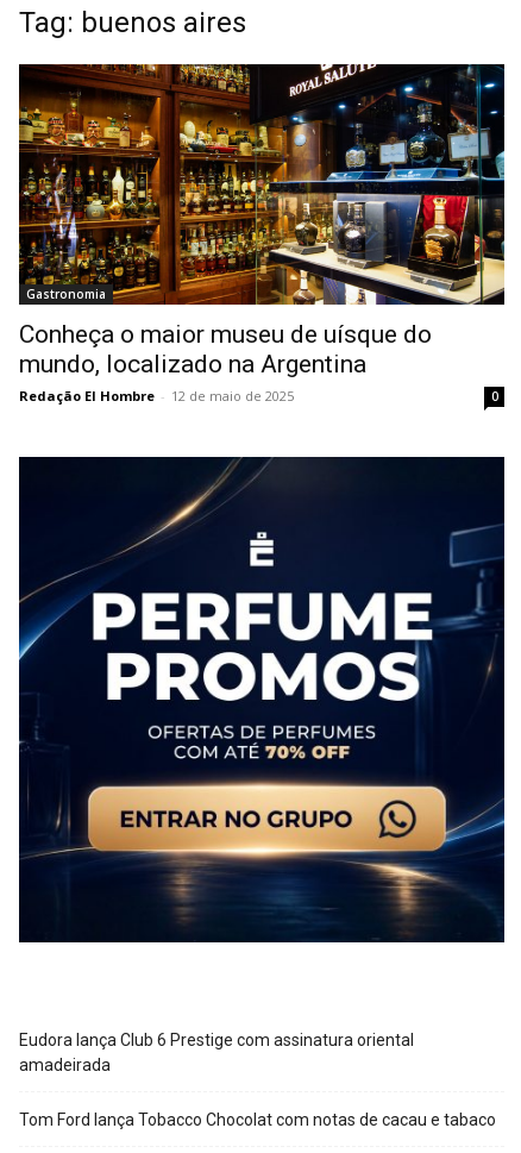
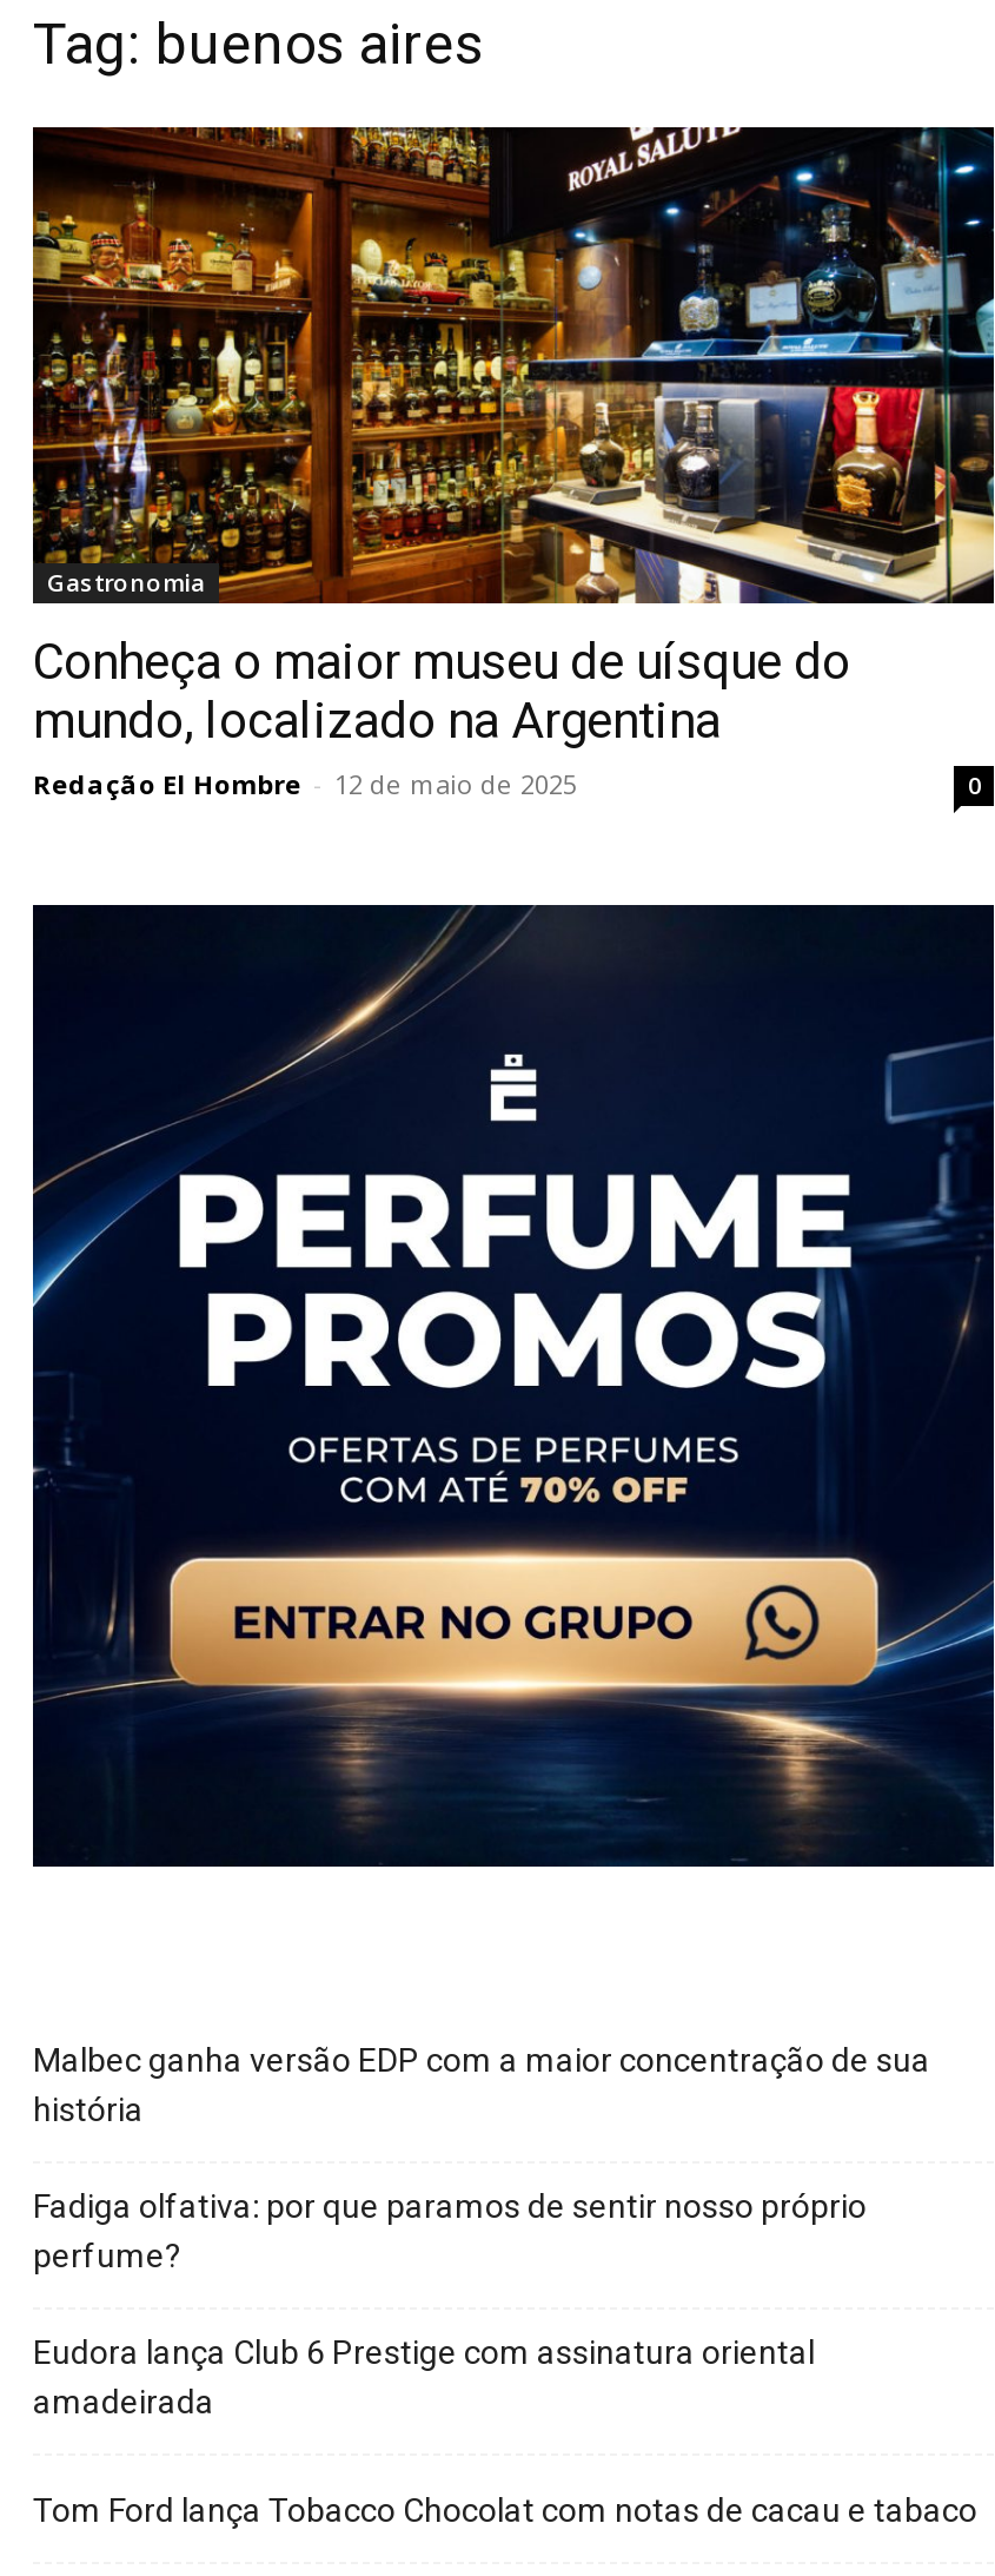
+ Malbec ganha versão EDP com a maior concentração de sua
+ história
+ Fadiga olfativa: por que paramos de sentir nosso próprio
+ perfume?
